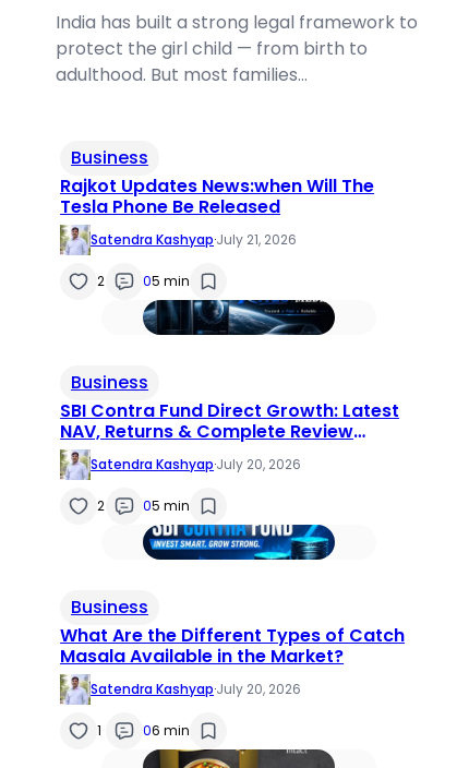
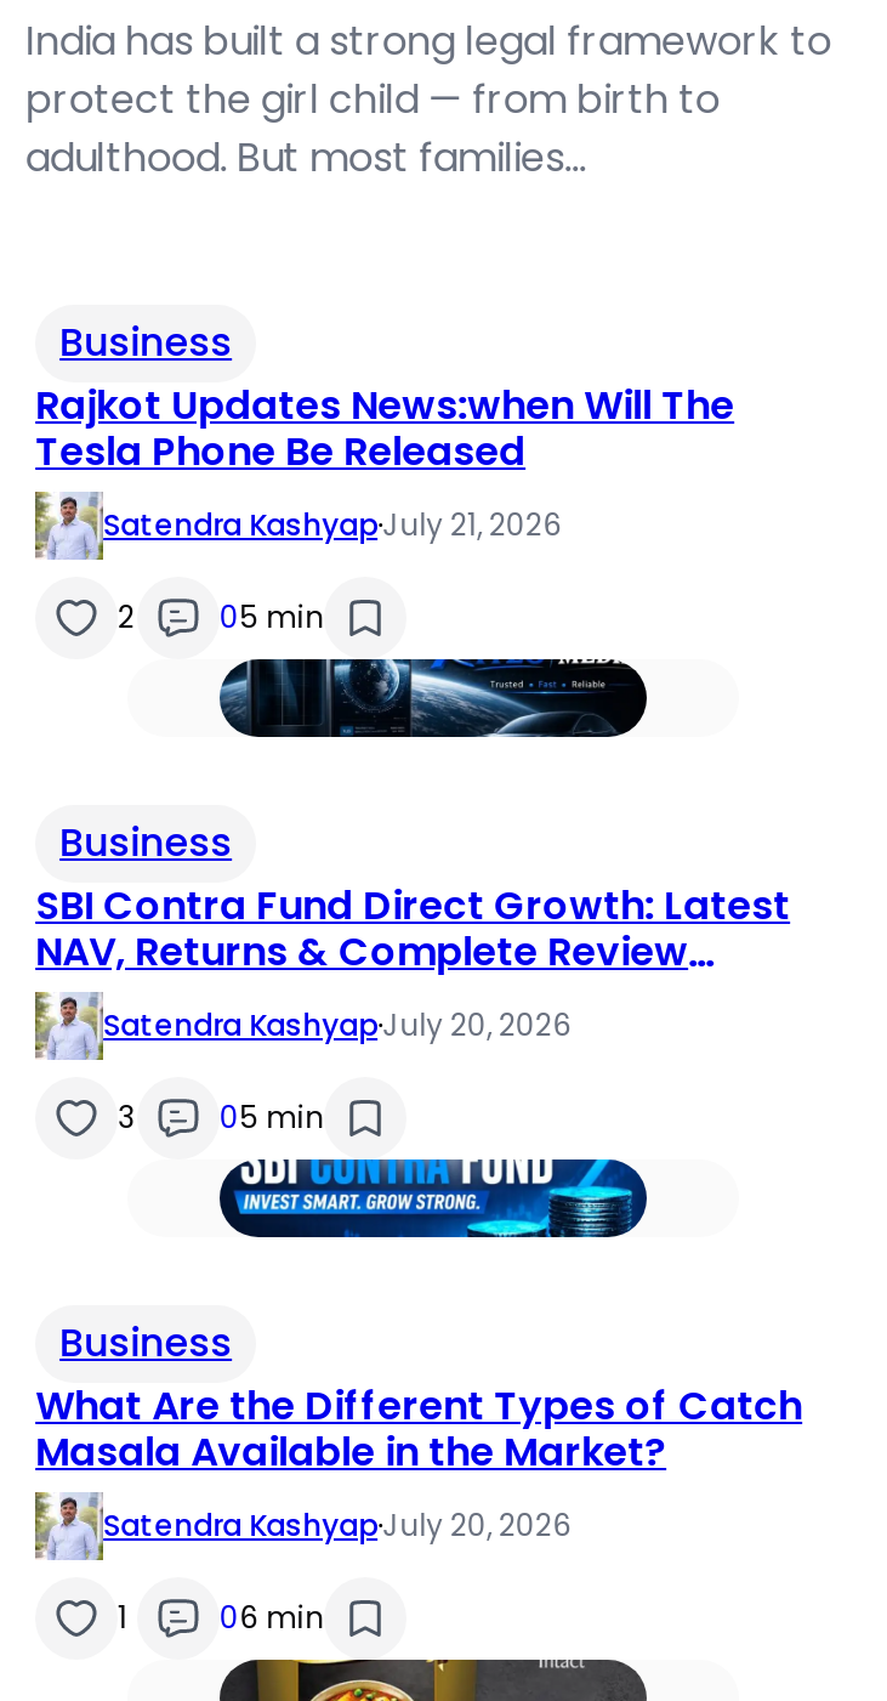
- 2
+ 3
